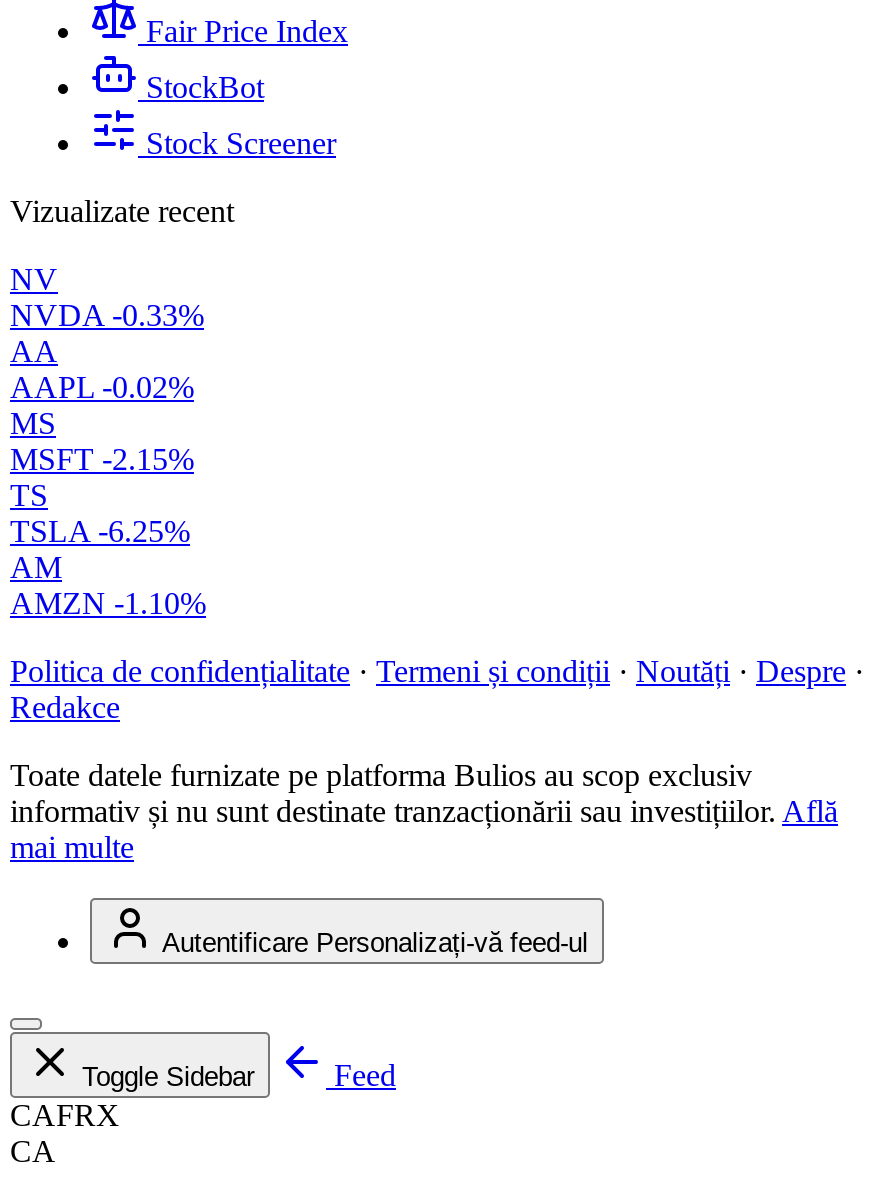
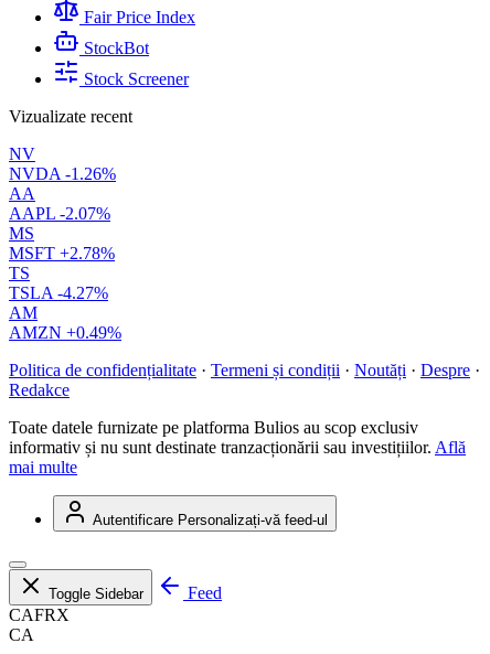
- NVDA -0.33%
+ NVDA -1.26%

- AAPL -0.02%
+ AAPL -2.07%

- MSFT -2.15%
+ MSFT +2.78%

- TSLA -6.25%
+ TSLA -4.27%

- AMZN -1.10%
+ AMZN +0.49%
